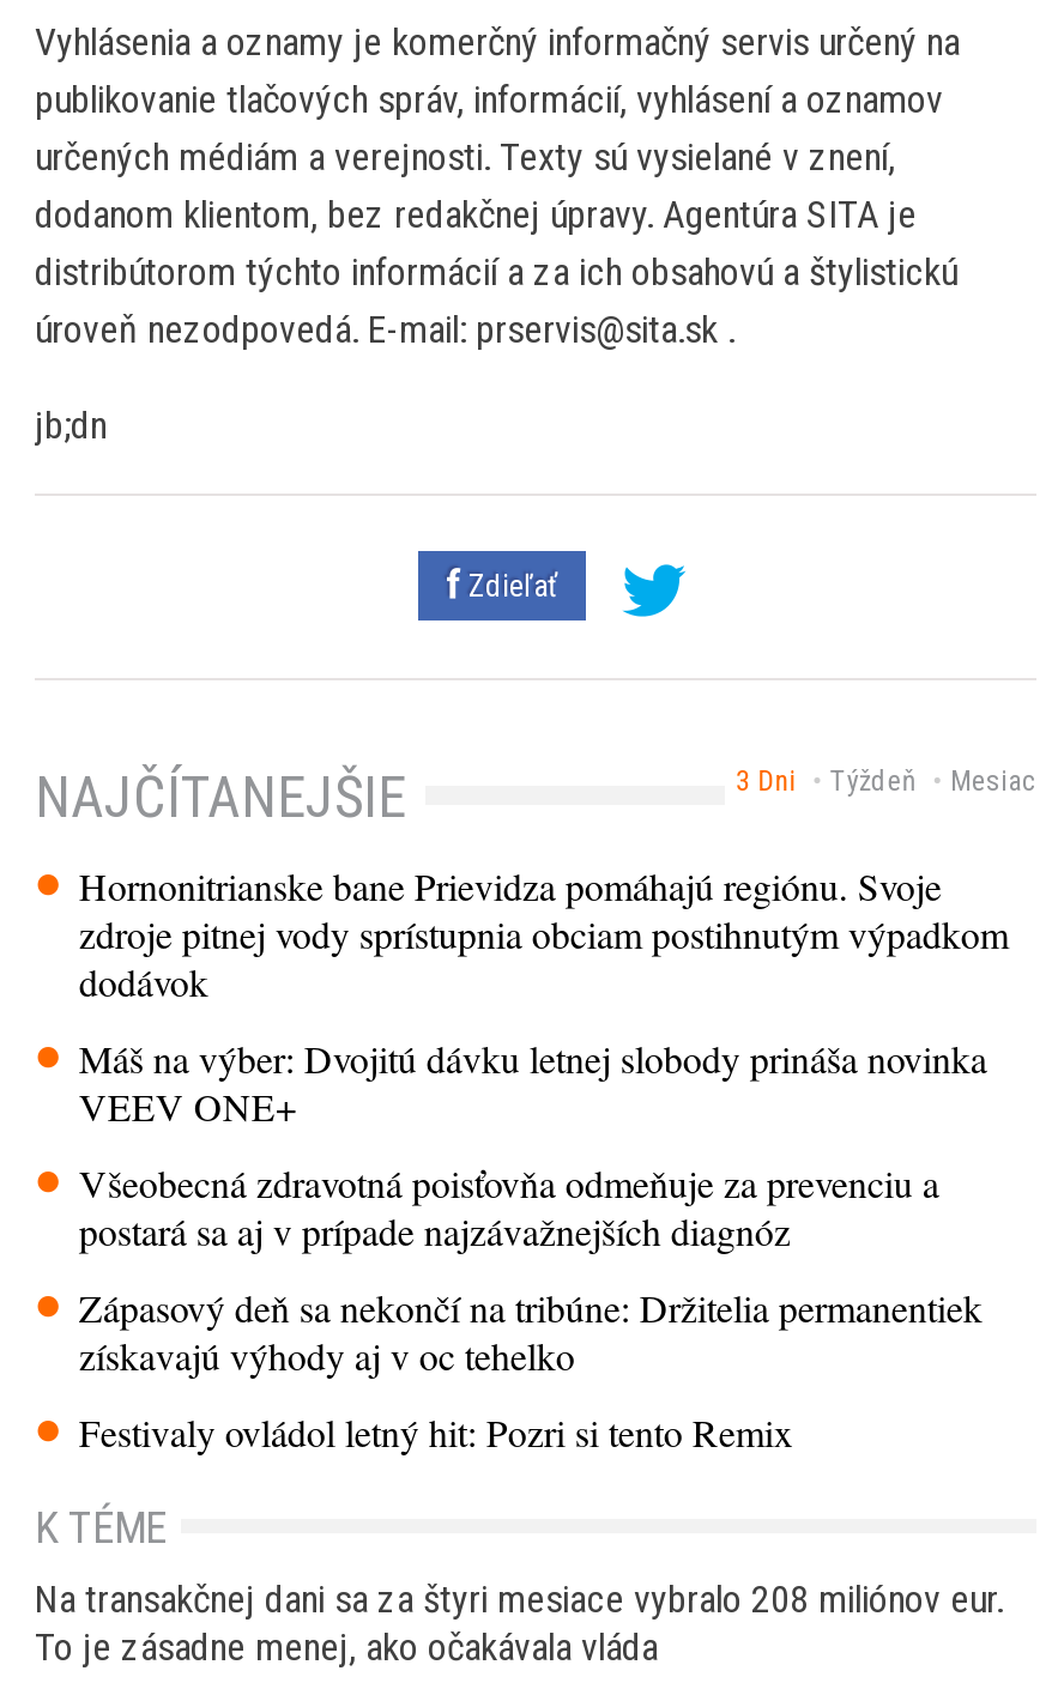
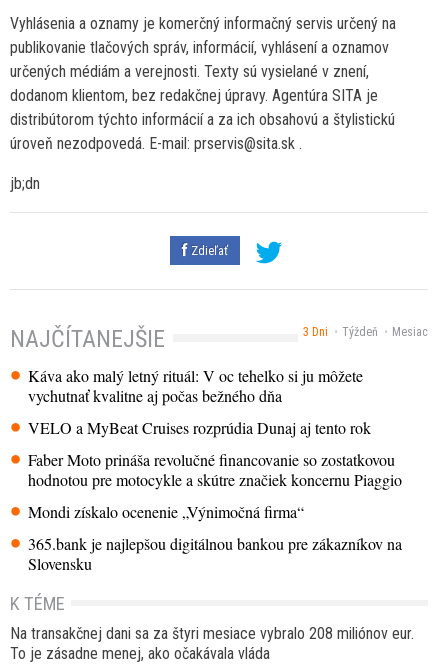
- Hornonitrianske bane Prievidza pomáhajú regiónu. Svoje
- zdroje pitnej vody sprístupnia obciam postihnutým výpadkom
- dodávok
+ Káva ako malý letný rituál: V oc tehelko si ju môžete
+ vychutnať kvalitne aj počas bežného dňa

- Máš na výber: Dvojitú dávku letnej slobody prináša novinka
- VEEV ONE+
+ VELO a MyBeat Cruises rozprúdia Dunaj aj tento rok

- Všeobecná zdravotná poisťovňa odmeňuje za prevenciu a
- postará sa aj v prípade najzávažnejších diagnóz
+ Faber Moto prináša revolučné financovanie so zostatkovou
+ hodnotou pre motocykle a skútre značiek koncernu Piaggio

- Zápasový deň sa nekončí na tribúne: Držitelia permanentiek
- získavajú výhody aj v oc tehelko
+ Mondi získalo ocenenie „Výnimočná firma“

- Festivaly ovládol letný hit: Pozri si tento Remix
+ 365.bank je najlepšou digitálnou bankou pre zákazníkov na
+ Slovensku
